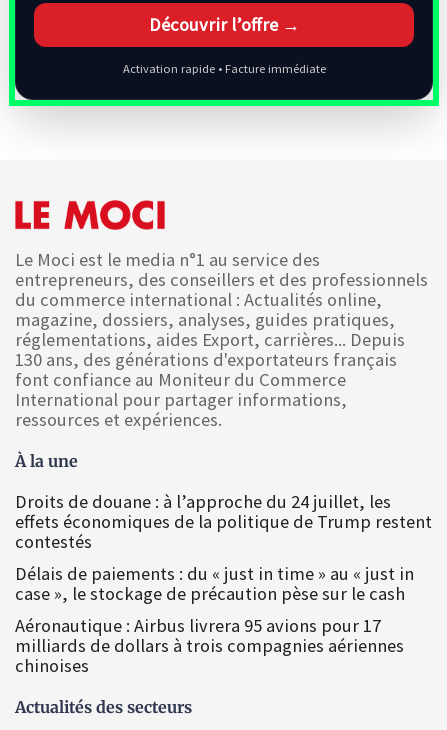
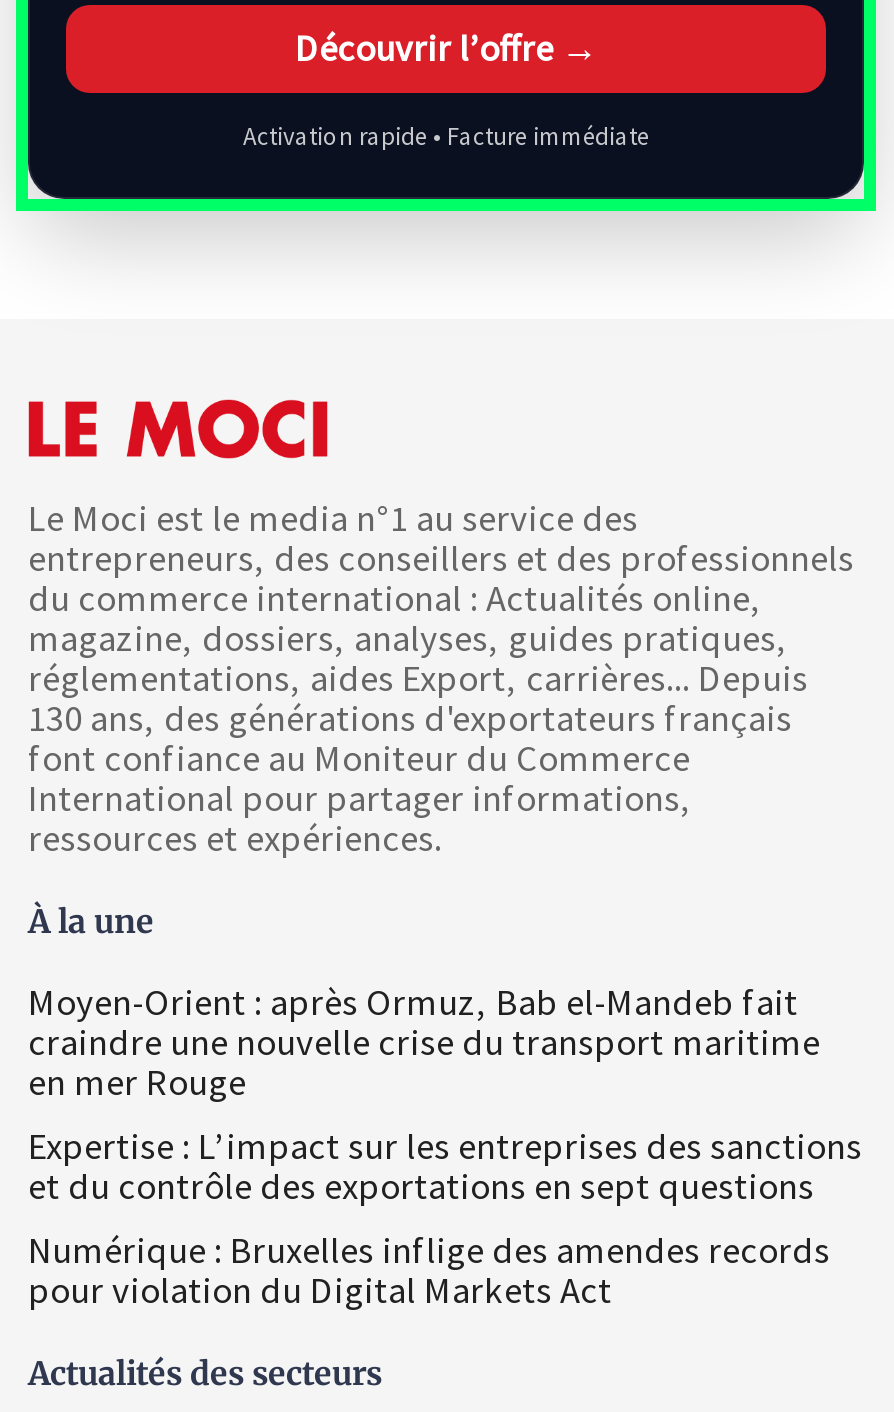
- Droits de douane : à l’approche du 24 juillet, les
- effets économiques de la politique de Trump restent
- contestés
- Délais de paiements : du « just in time » au « just in
- case », le stockage de précaution pèse sur le cash
- Aéronautique : Airbus livrera 95 avions pour 17
- milliards de dollars à trois compagnies aériennes
- chinoises
+ Moyen-Orient : après Ormuz, Bab el-Mandeb fait
+ craindre une nouvelle crise du transport maritime
+ en mer Rouge
+ Expertise : L’impact sur les entreprises des sanctions
+ et du contrôle des exportations en sept questions
+ Numérique : Bruxelles inflige des amendes records
+ pour violation du Digital Markets Act
